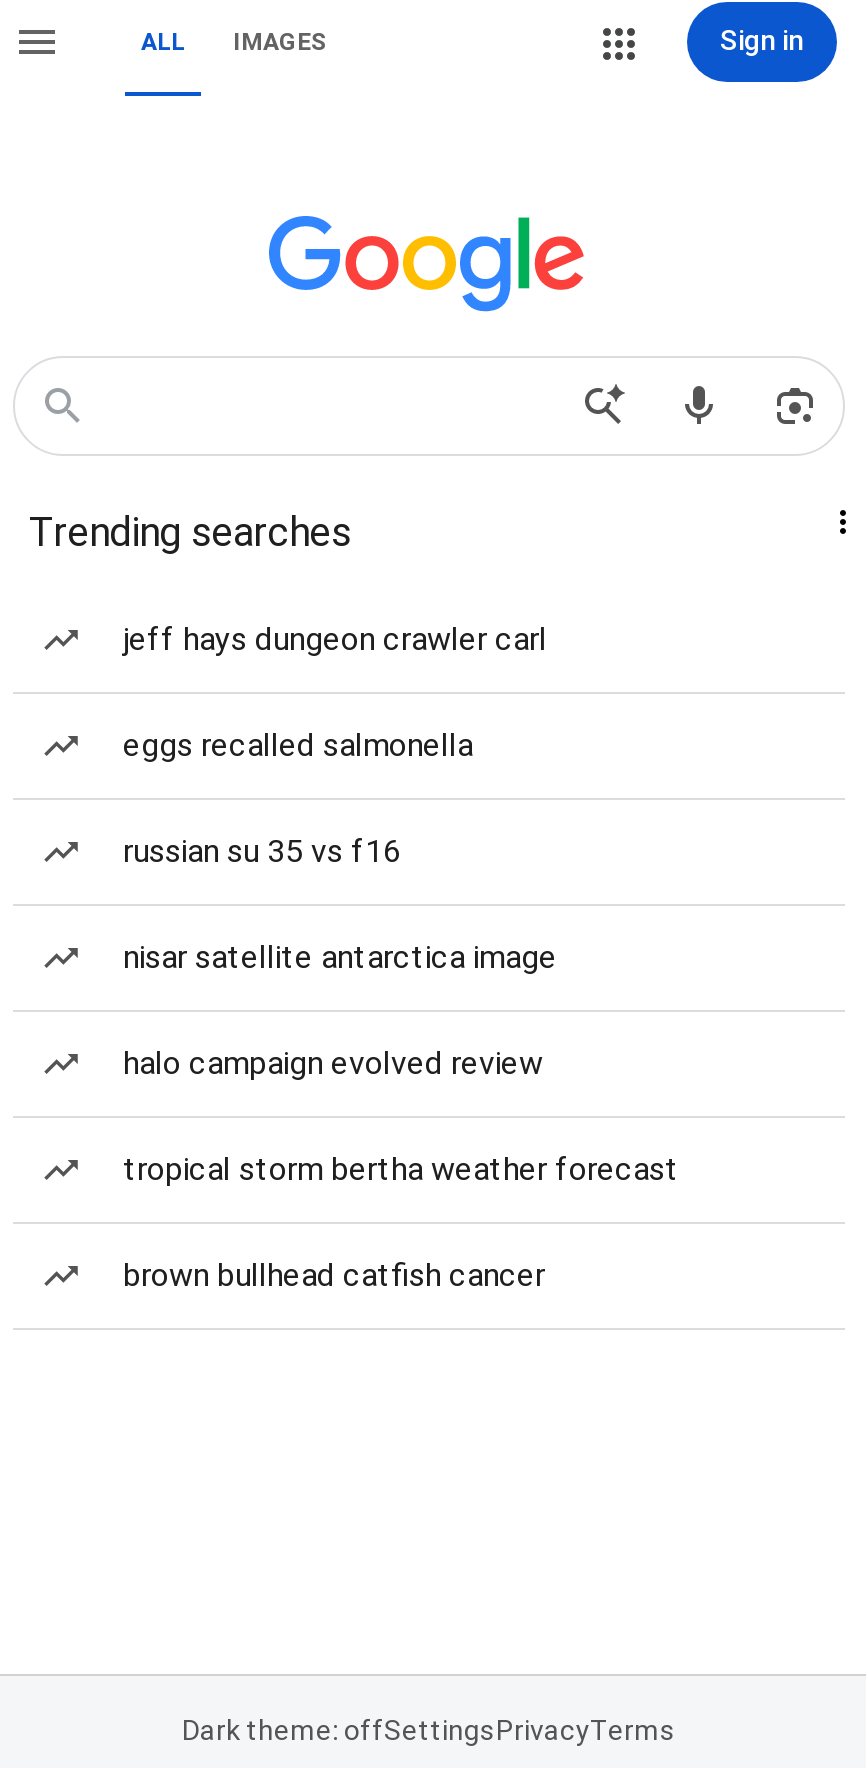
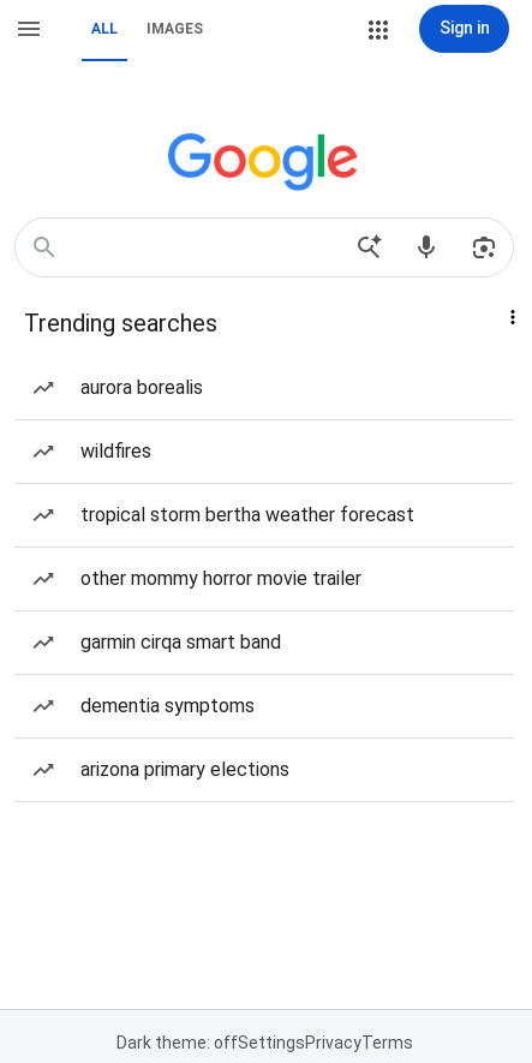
- jeff hays dungeon crawler carl
- eggs recalled salmonella
- russian su 35 vs f16
- nisar satellite antarctica image
- halo campaign evolved review
+ aurora borealis
+ wildfires

moved up: tropical storm bertha weather forecast

- brown bullhead catfish cancer
+ other mommy horror movie trailer
+ garmin cirqa smart band
+ dementia symptoms
+ arizona primary elections
